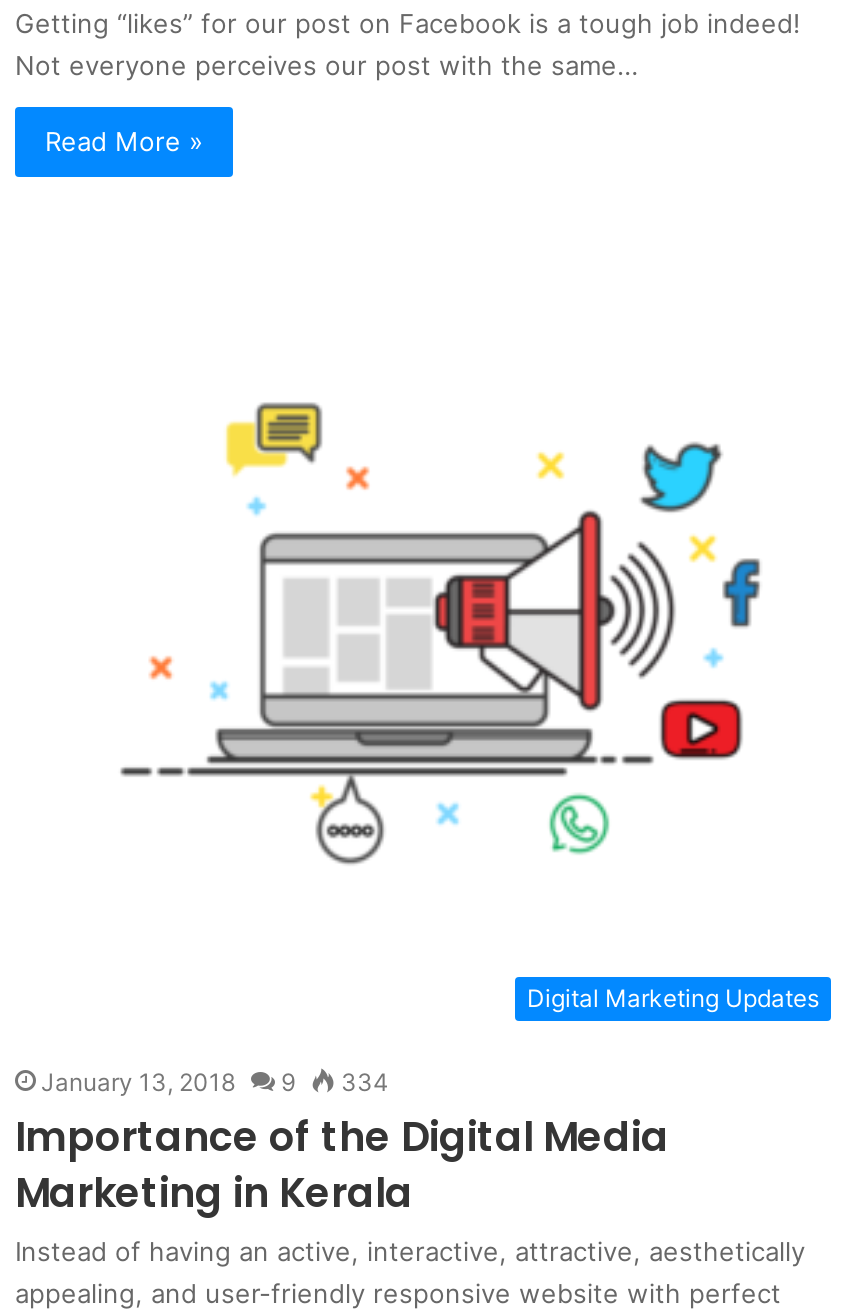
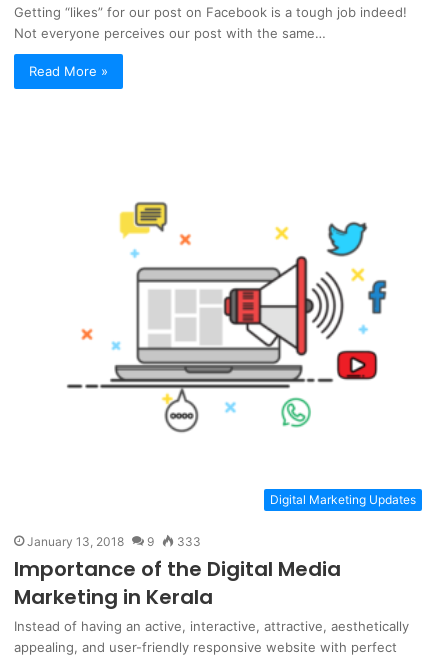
- January 13, 2018 9 334
+ January 13, 2018 9 333
